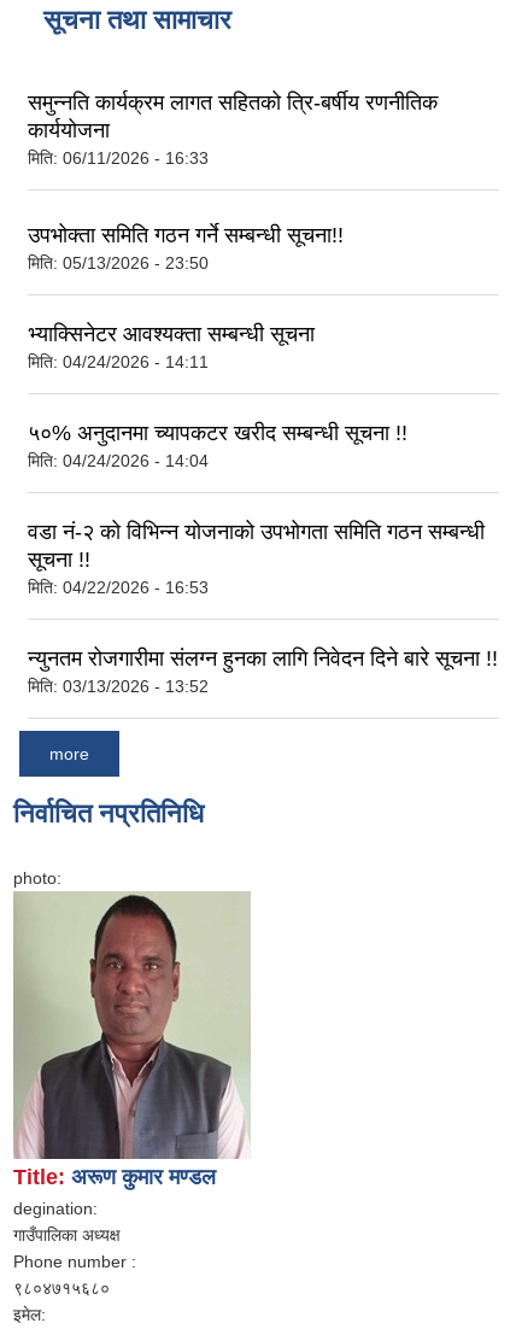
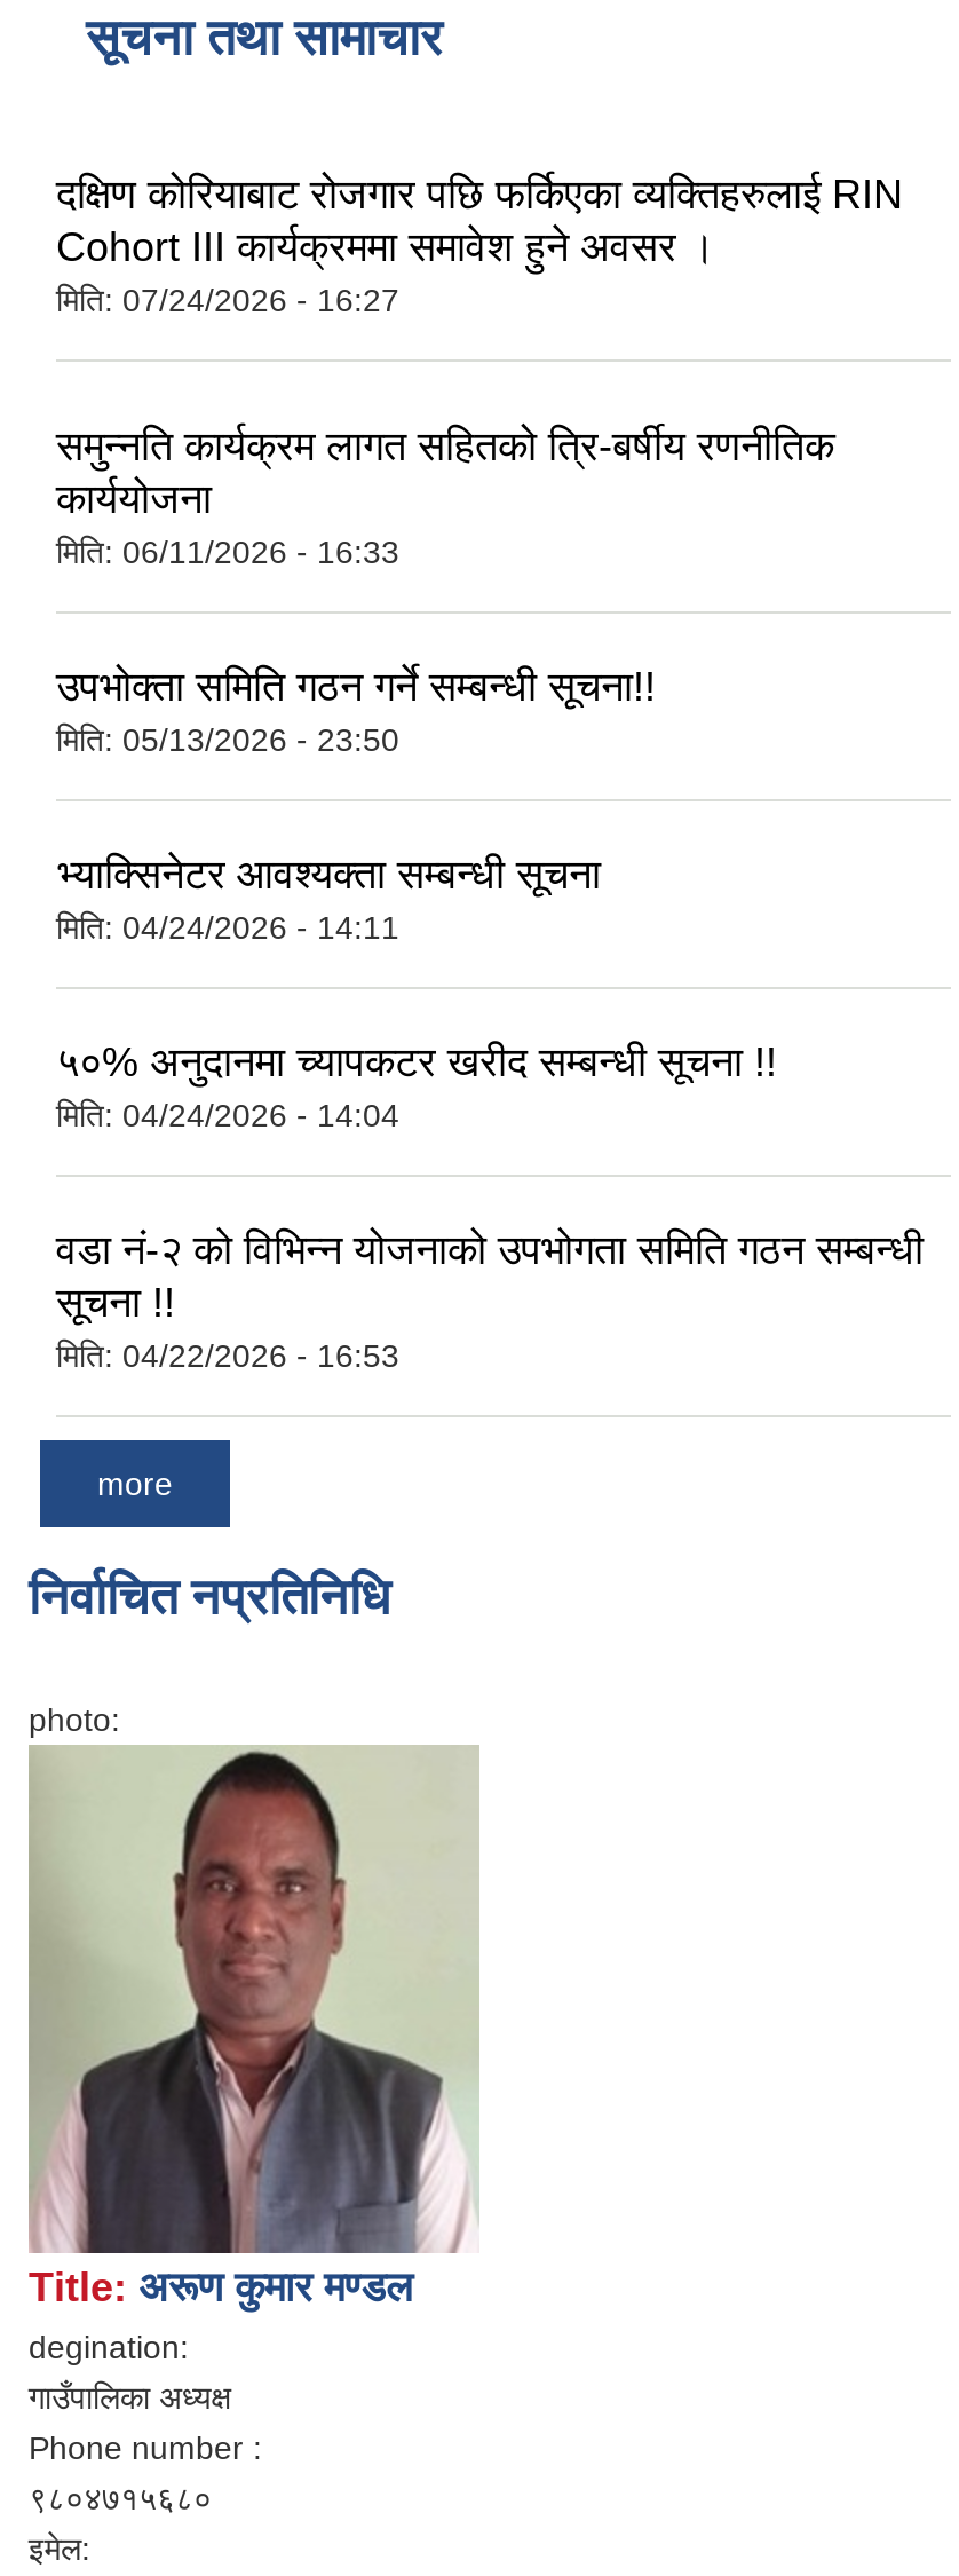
+ दक्षिण कोरियाबाट रोजगार पछि फर्किएका व्यक्तिहरुलाई RIN
+ Cohort III कार्यक्रममा समावेश हुने अवसर ।
+ मिति: 07/24/2026 - 16:27

moved down: समुन्नति कार्यक्रम लागत सहितको त्रि-बर्षीय रणनीतिक | कार्ययोजना | मिति: 06/11/2026 - 16:33

moved down: उपभोक्ता समिति गठन गर्ने सम्बन्धी सूचना!! | मिति: 05/13/2026 - 23:50 | भ्याक्सिनेटर आवश्यक्ता सम्बन्धी सूचना | ... | सूचना !! | मिति: 04/22/2026 - 16:53

- न्युनतम रोजगारीमा संलग्न हुनका लागि निवेदन दिने बारे सूचना !!
- मिति: 03/13/2026 - 13:52
